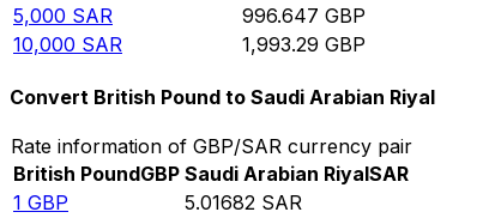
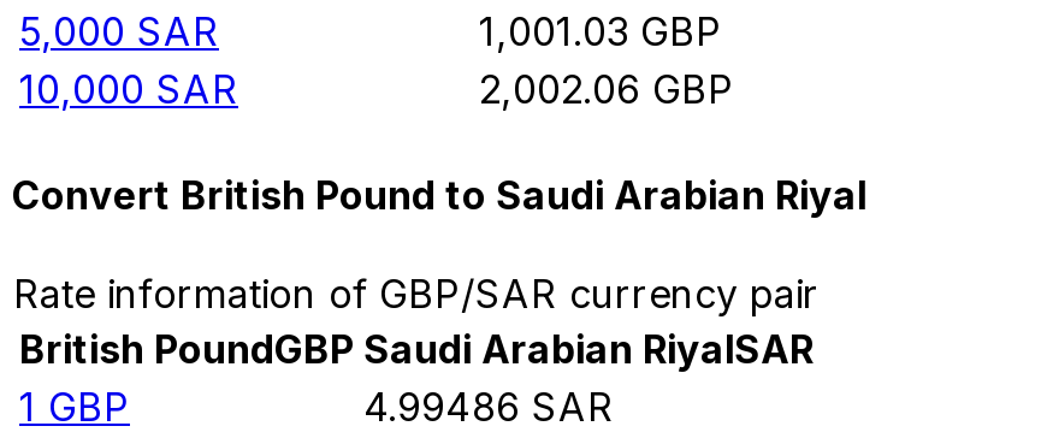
- 996.647 GBP
+ 1,001.03 GBP

- 1,993.29 GBP
+ 2,002.06 GBP

- 5.01682 SAR
+ 4.99486 SAR
